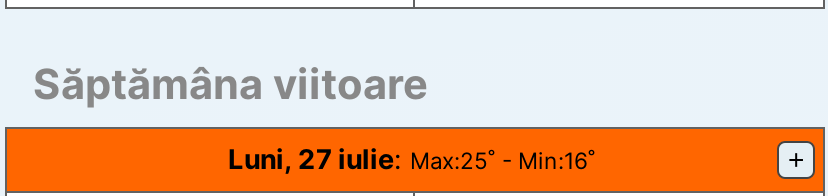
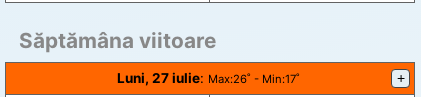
- Luni, 27 iulie: Max:25˚ - Min:16˚
+ Luni, 27 iulie: Max:26˚ - Min:17˚
